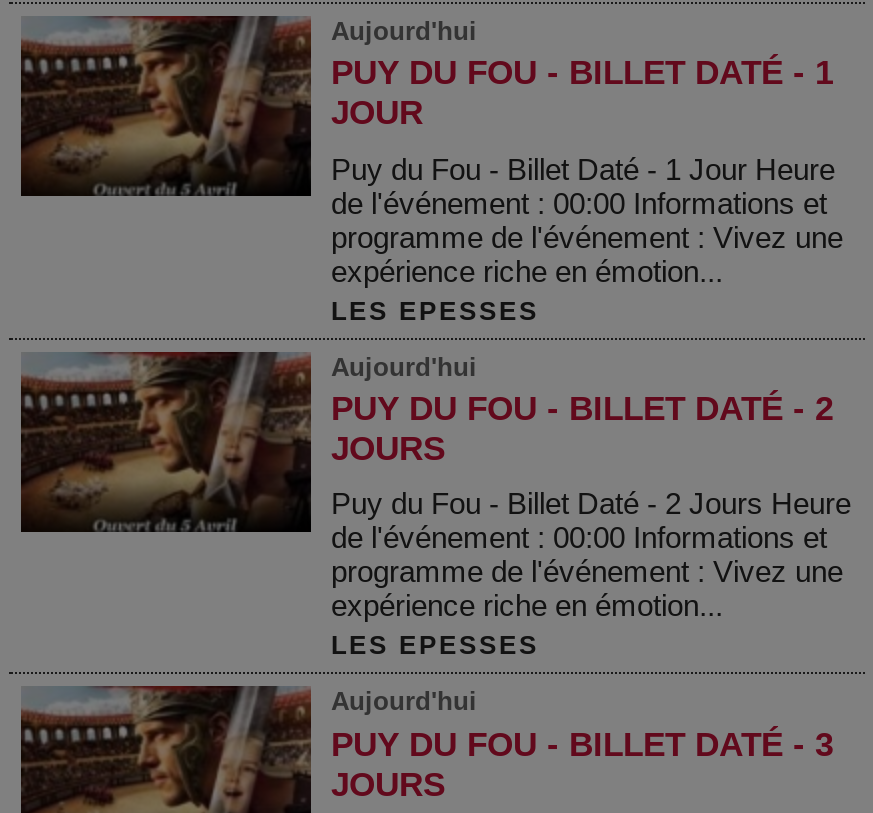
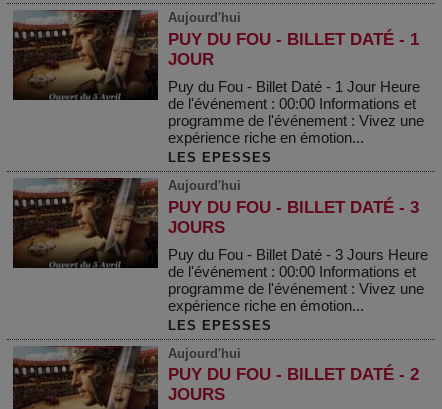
moved down: PUY DU FOU - BILLET DATÉ - 2

- Puy du Fou - Billet Daté - 2 Jours Heure
+ Puy du Fou - Billet Daté - 3 Jours Heure

moved up: PUY DU FOU - BILLET DATÉ - 3
